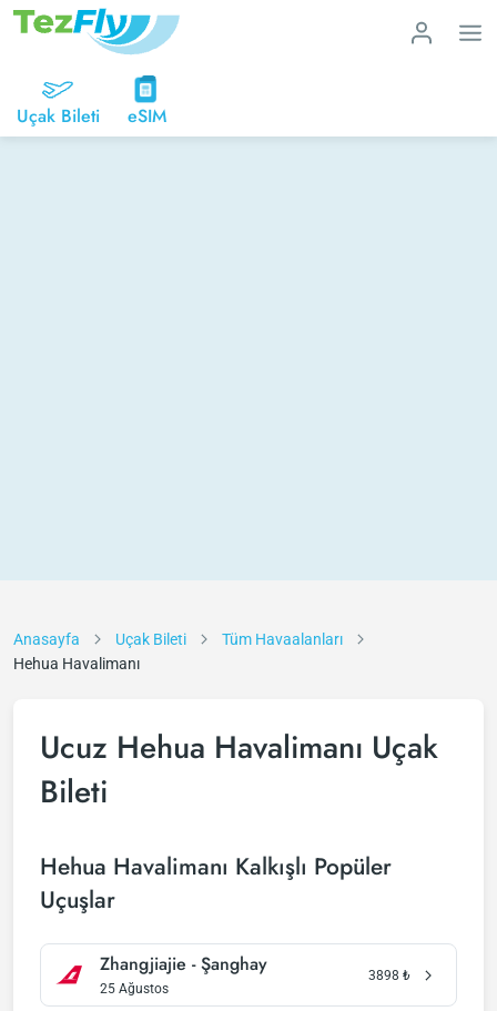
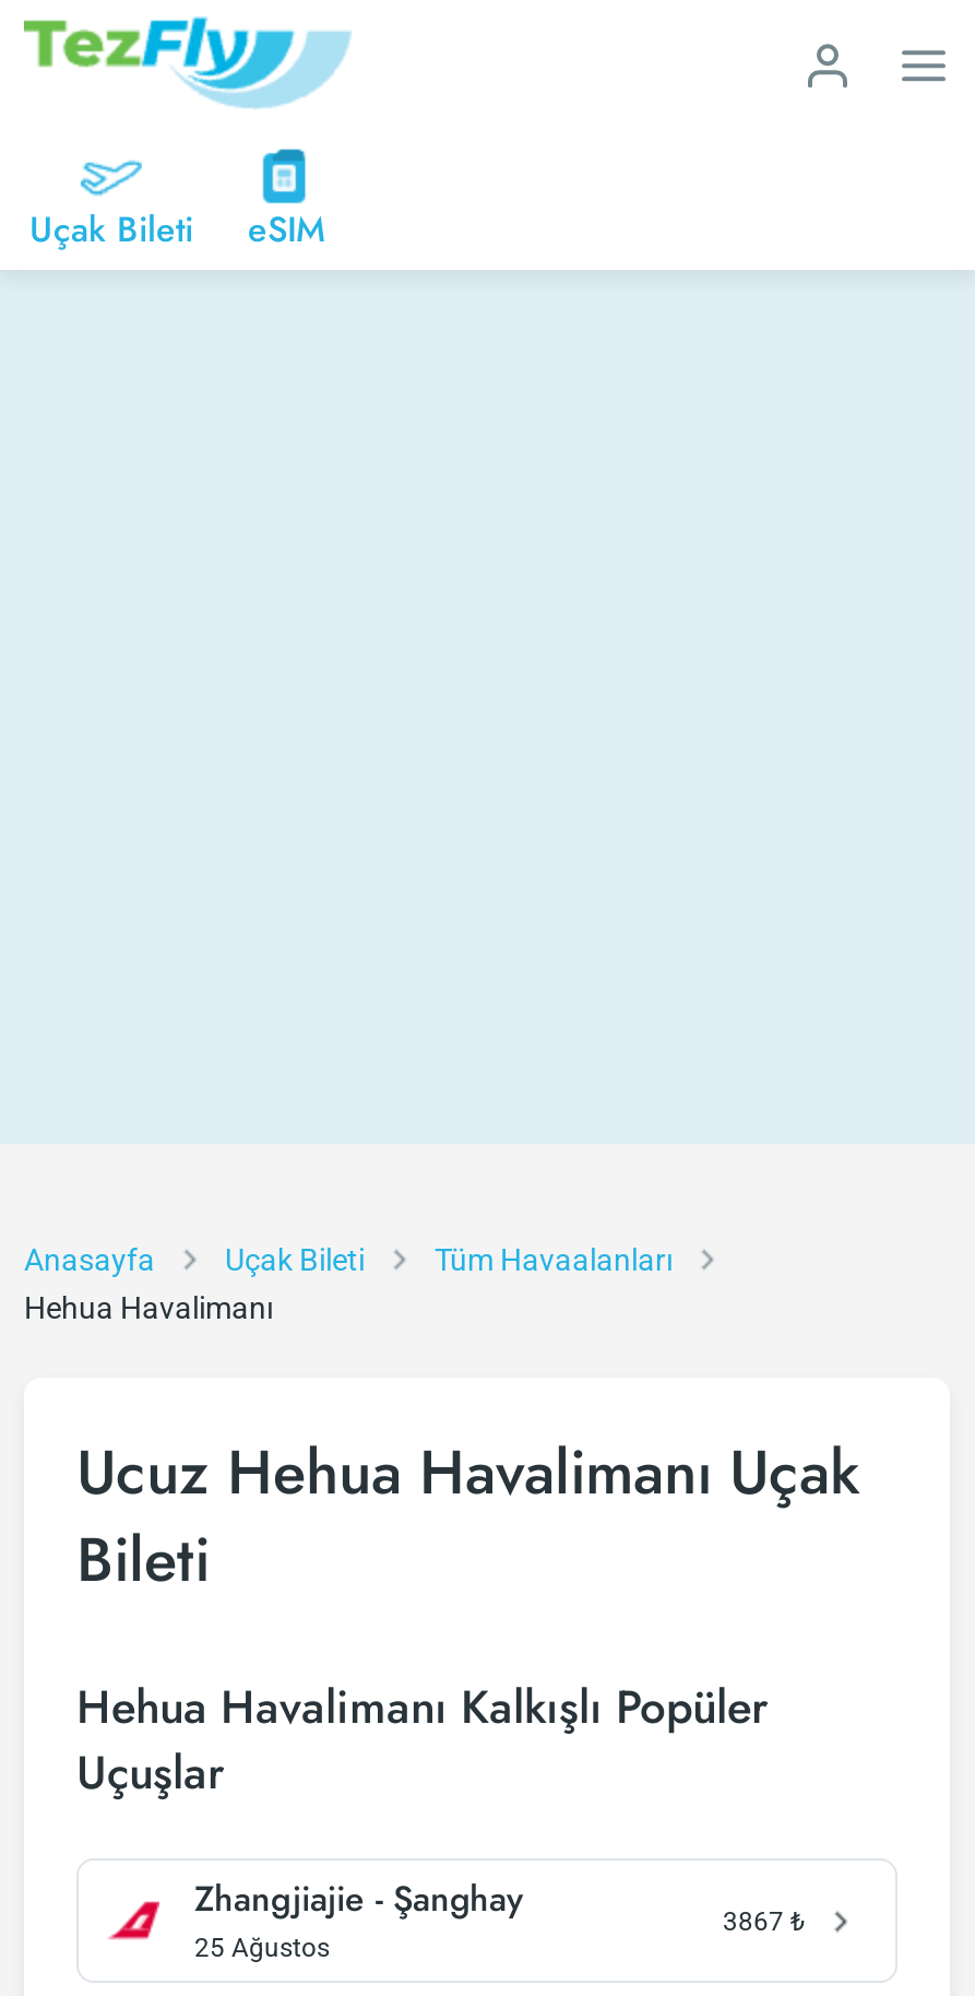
- 3898 ₺
+ 3867 ₺
